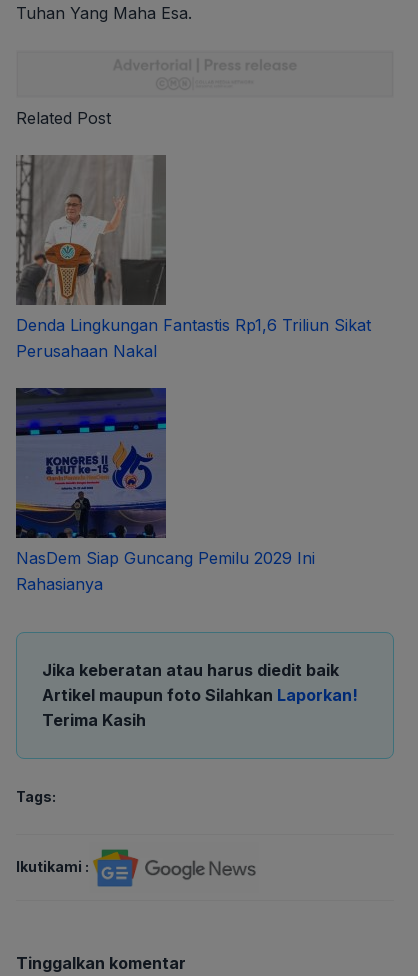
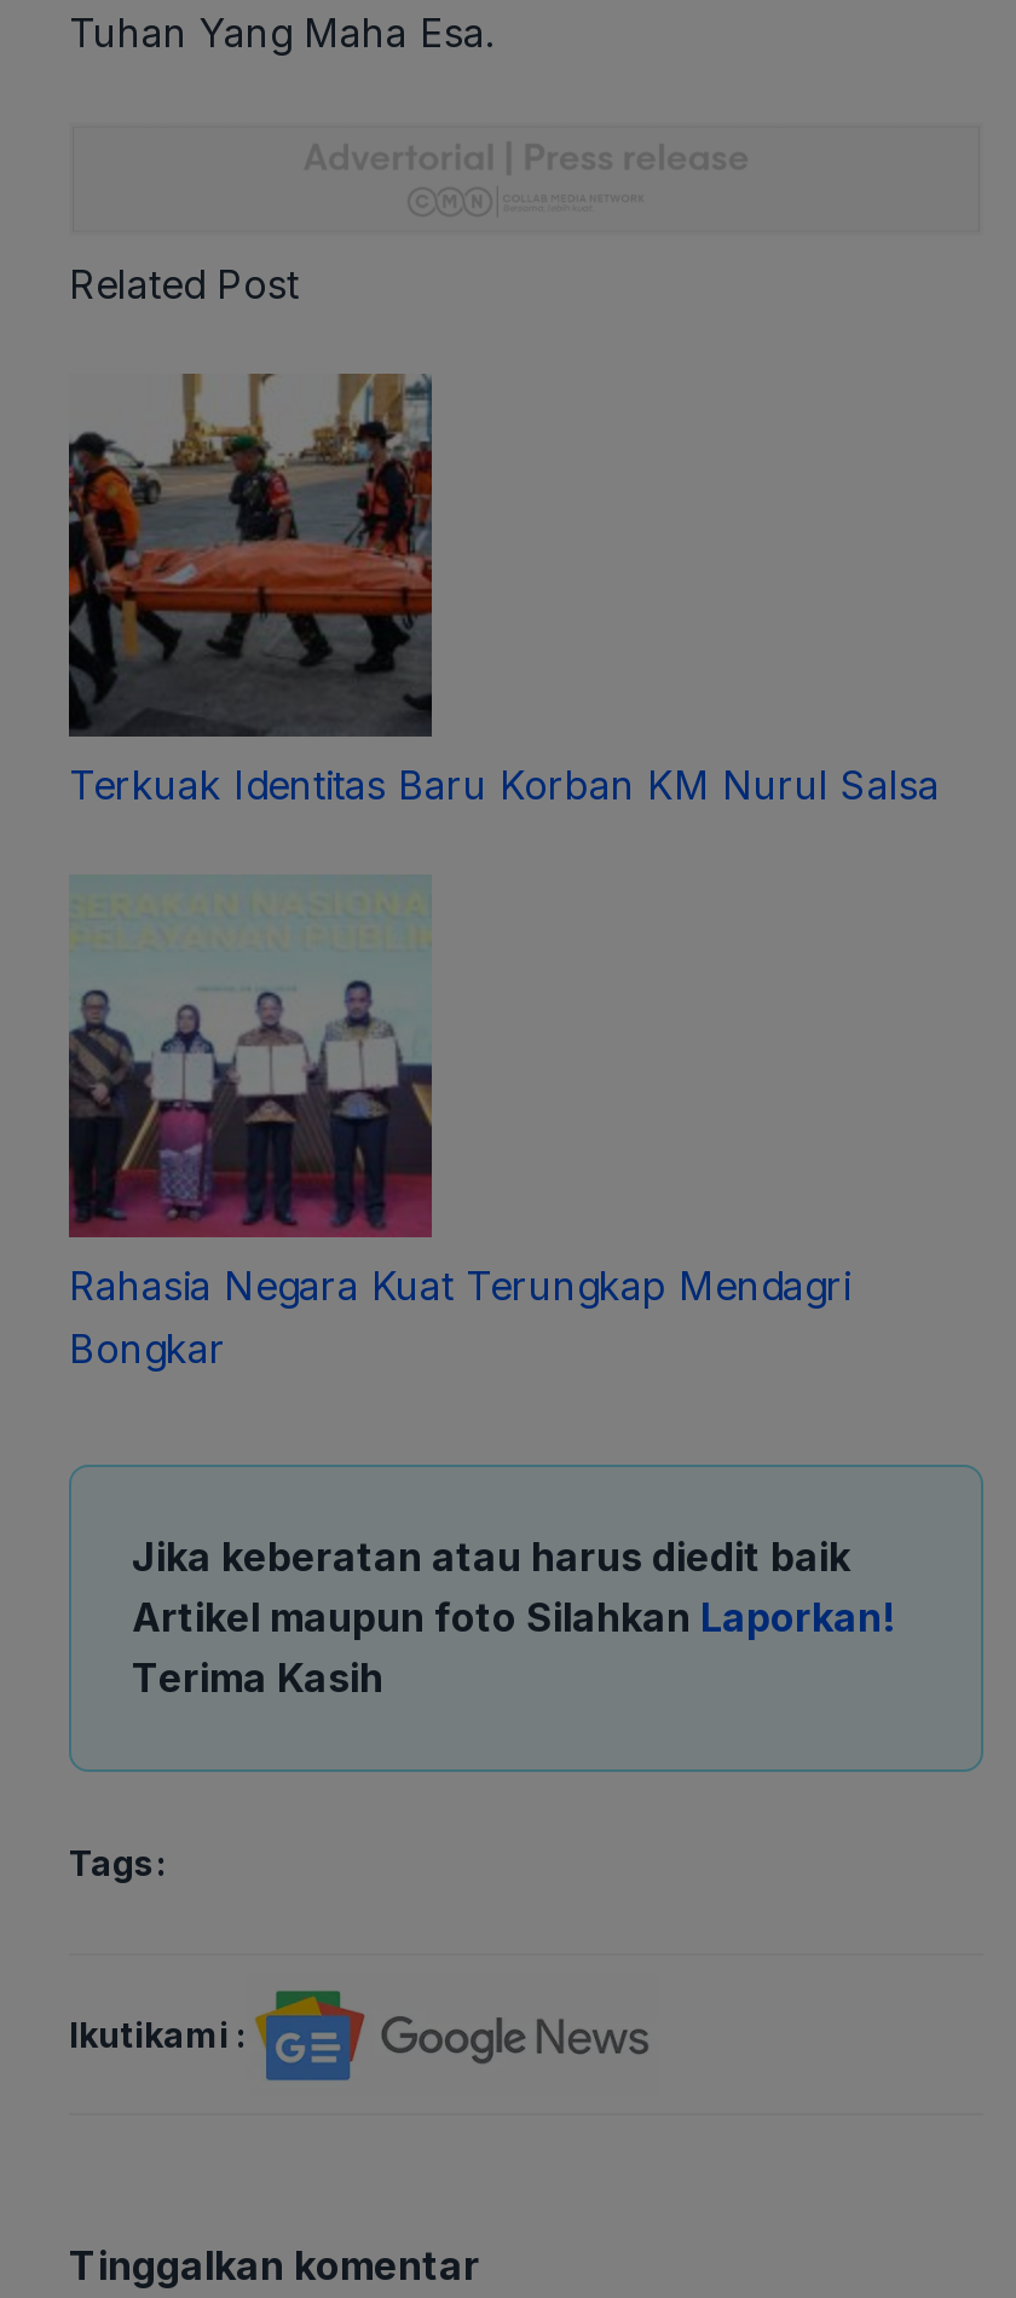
- [image]
- Denda Lingkungan Fantastis Rp1,6 Triliun Sikat
- Perusahaan Nakal
+ [image]
+ Terkuak Identitas Baru Korban KM Nurul Salsa

- [image]
- NasDem Siap Guncang Pemilu 2029 Ini
- Rahasianya
+ [image]
+ Rahasia Negara Kuat Terungkap Mendagri
+ Bongkar
